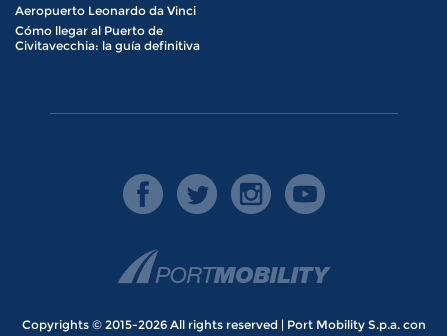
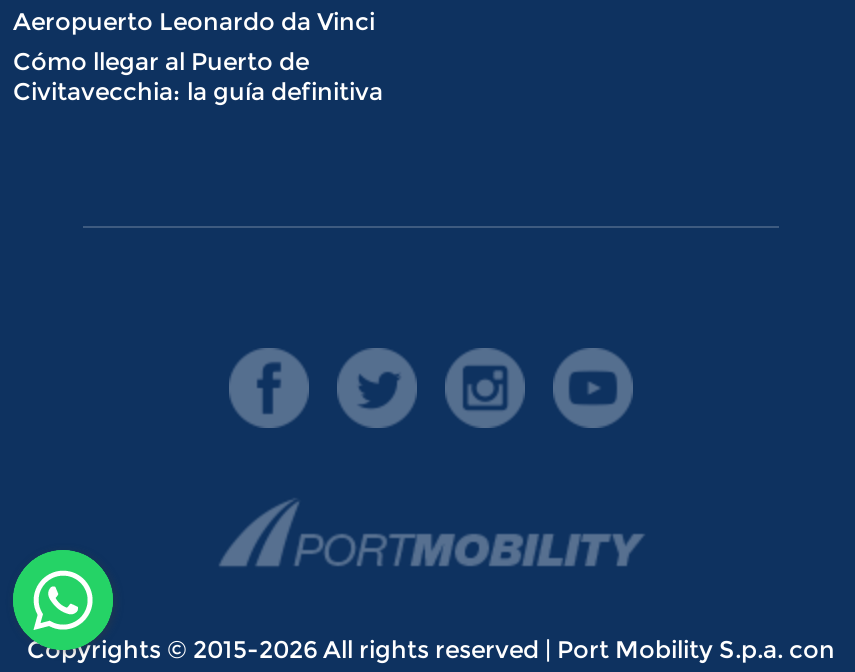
+ [image]
